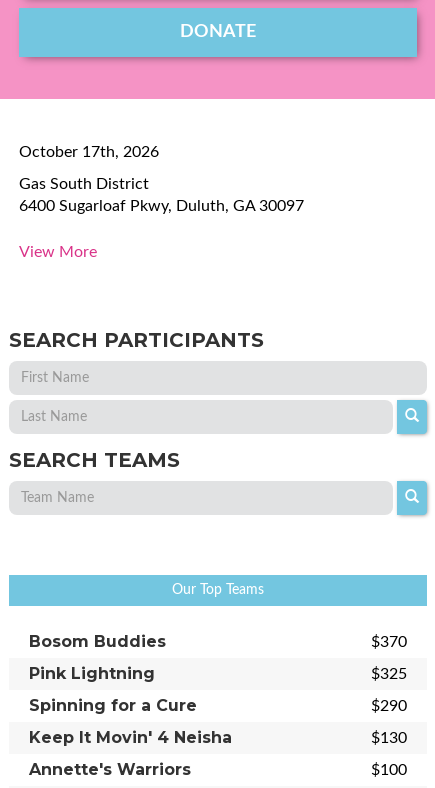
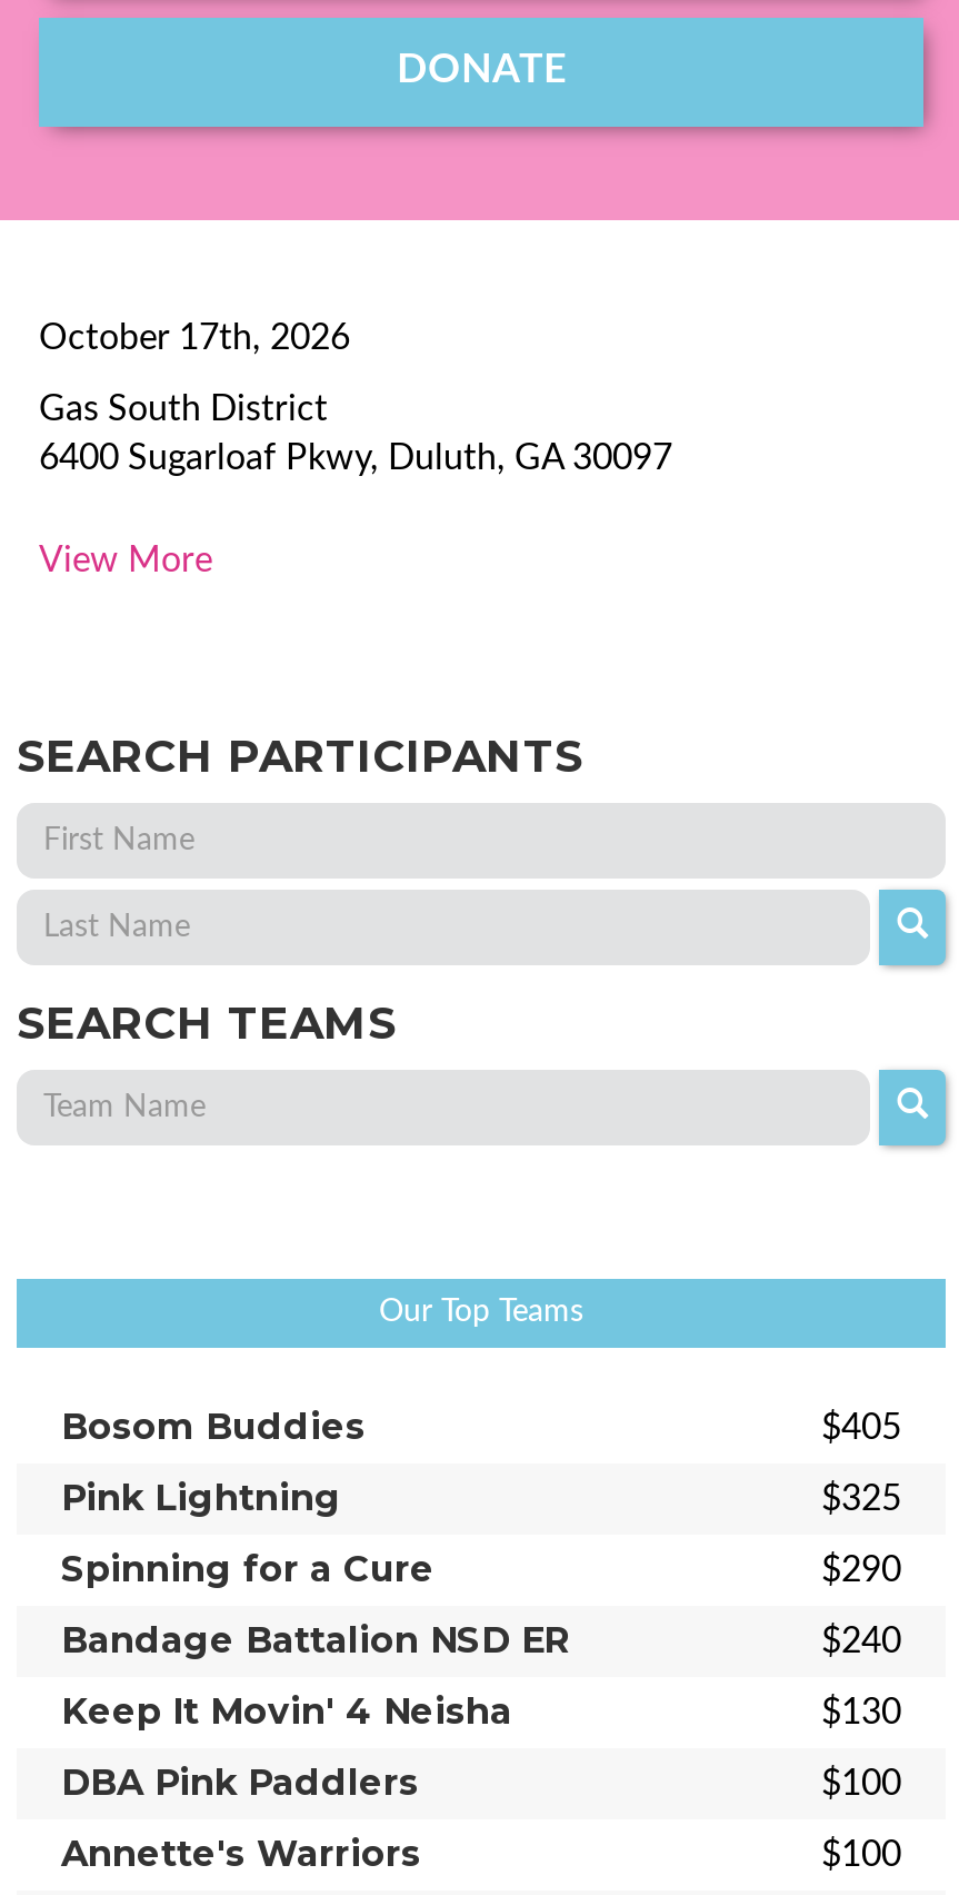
- $370
+ $405

+ Bandage Battalion NSD ER
+ $240

+ DBA Pink Paddlers
+ $100
